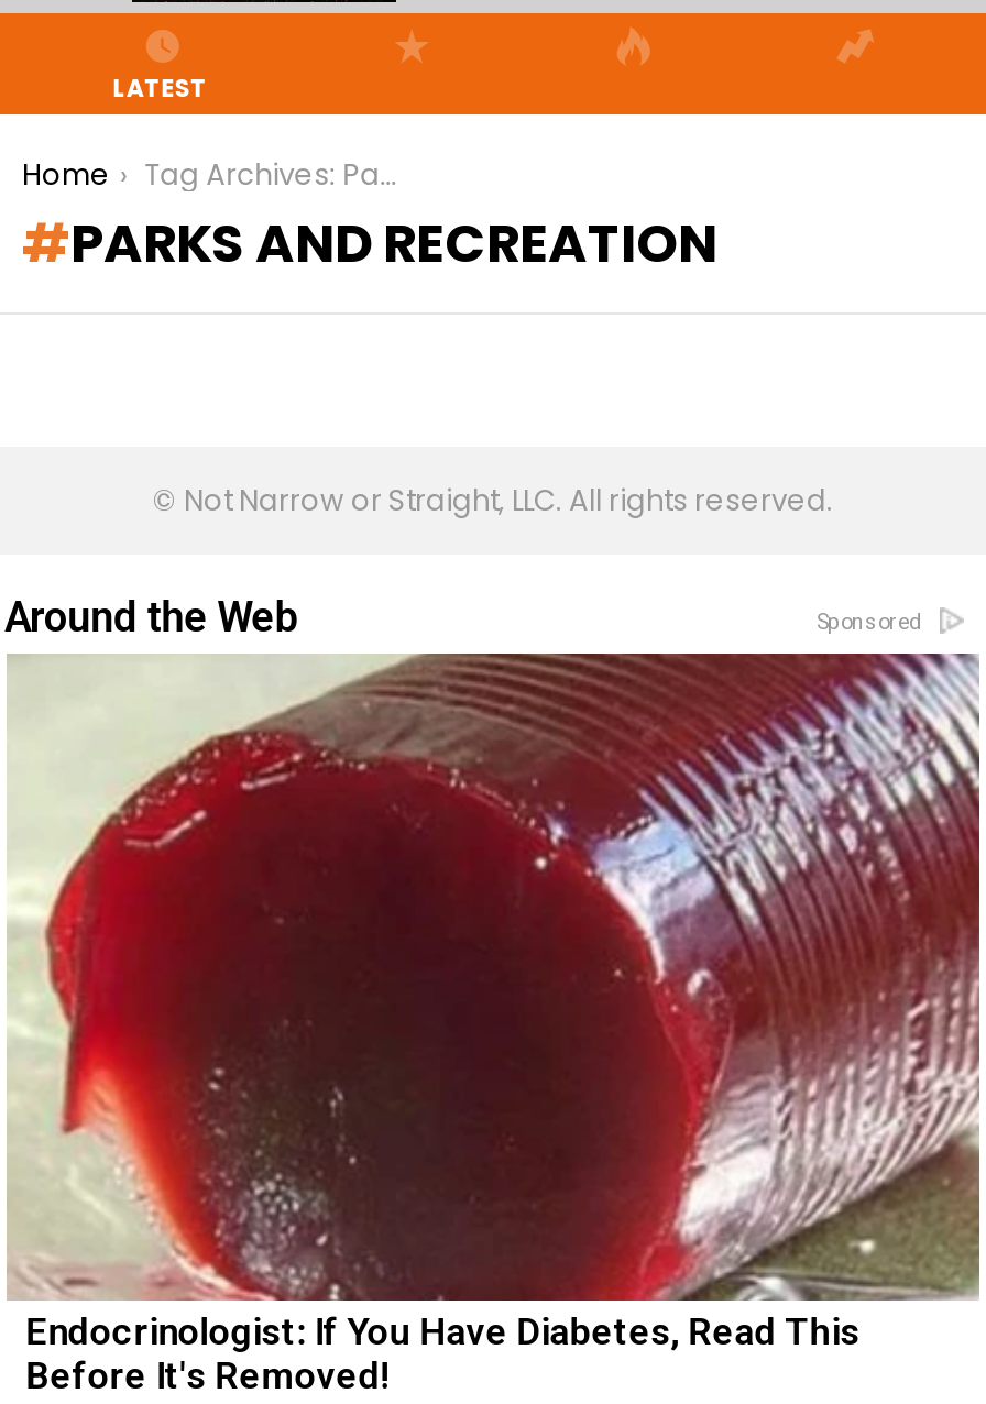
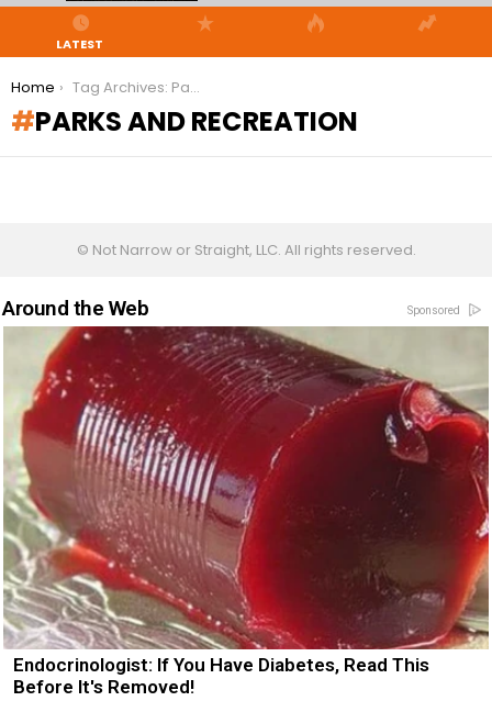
- [image]
+ [image]
